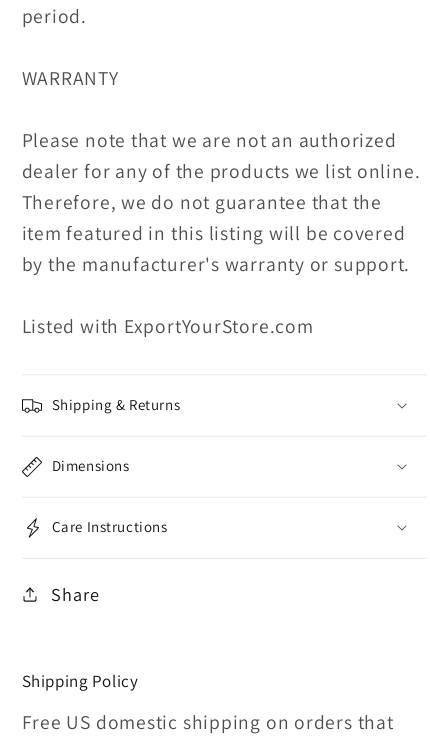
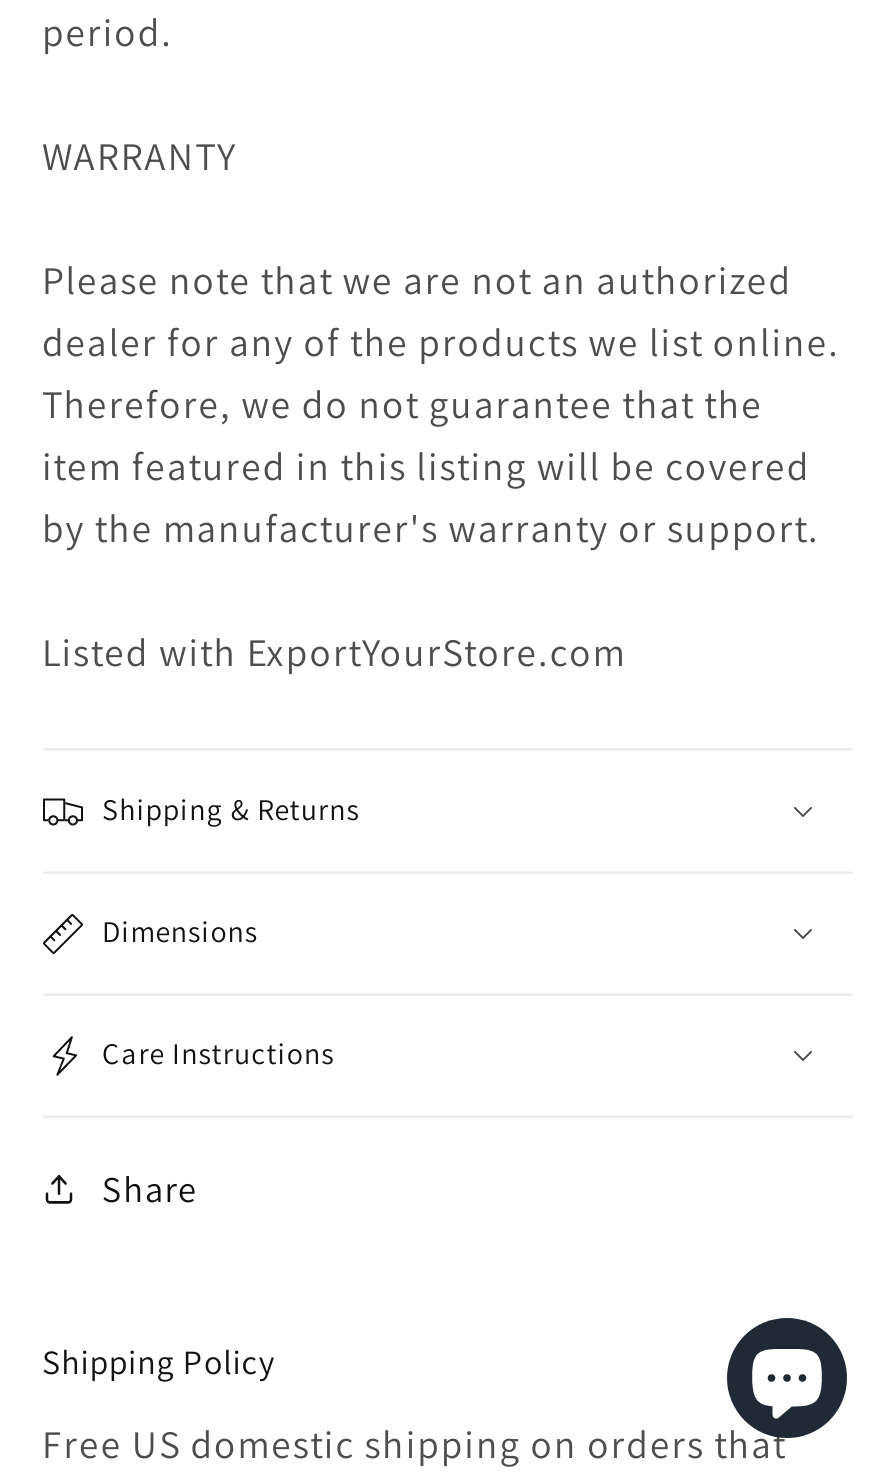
+ [image]
